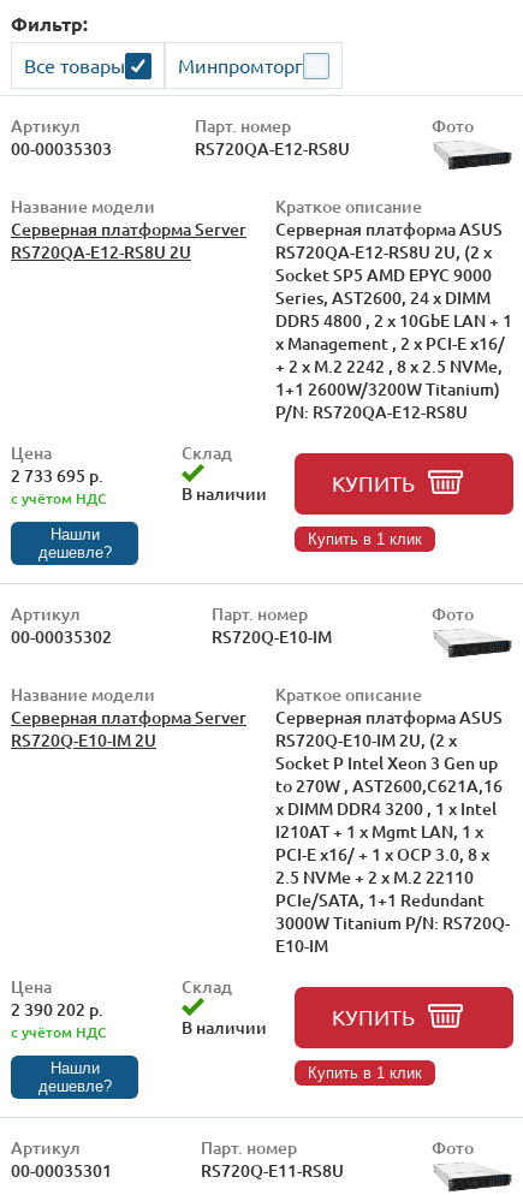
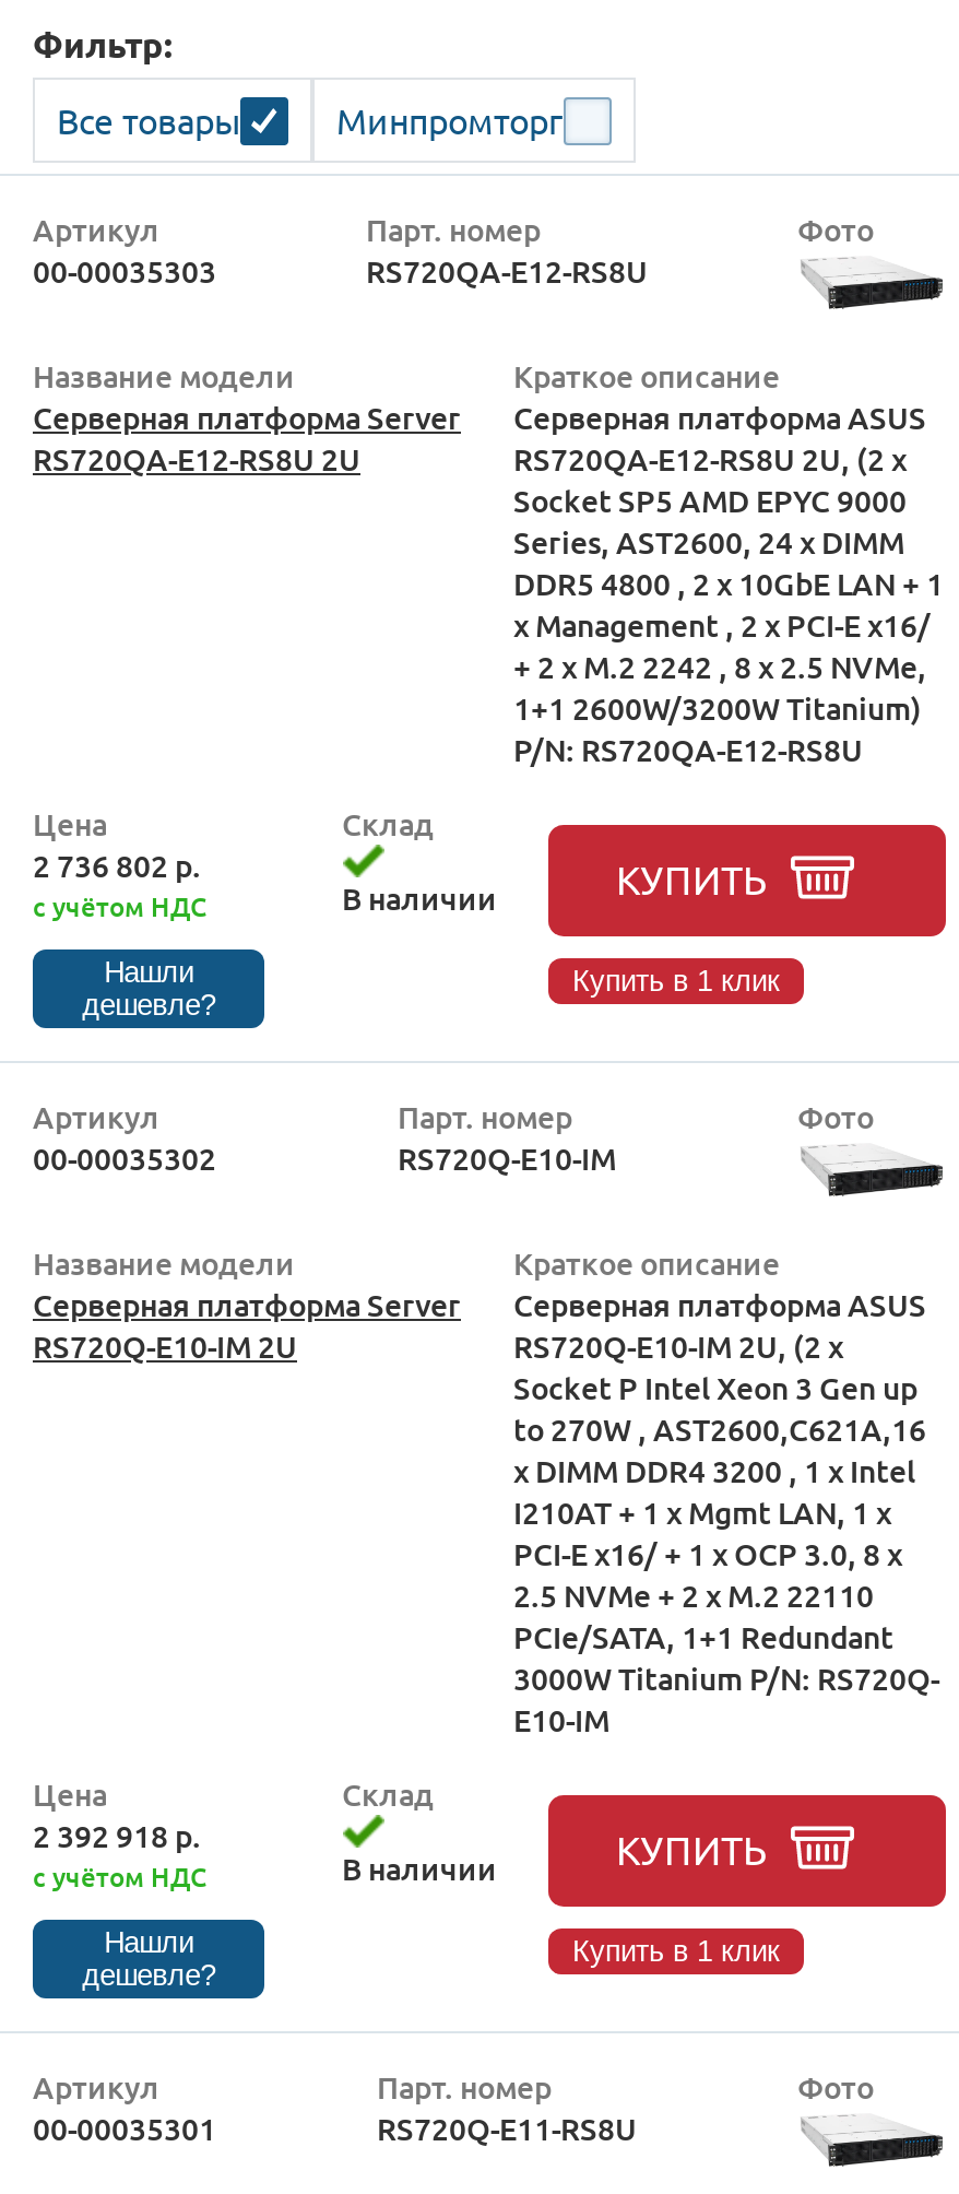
- 2 733 695 р.
+ 2 736 802 р.

- 2 390 202 р.
+ 2 392 918 р.
